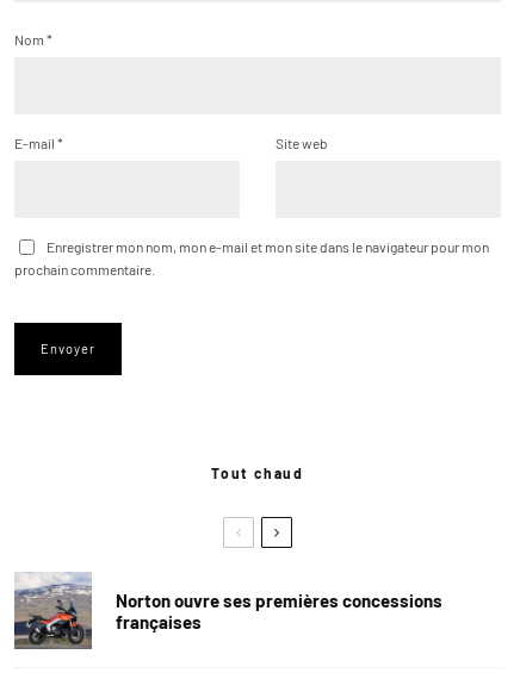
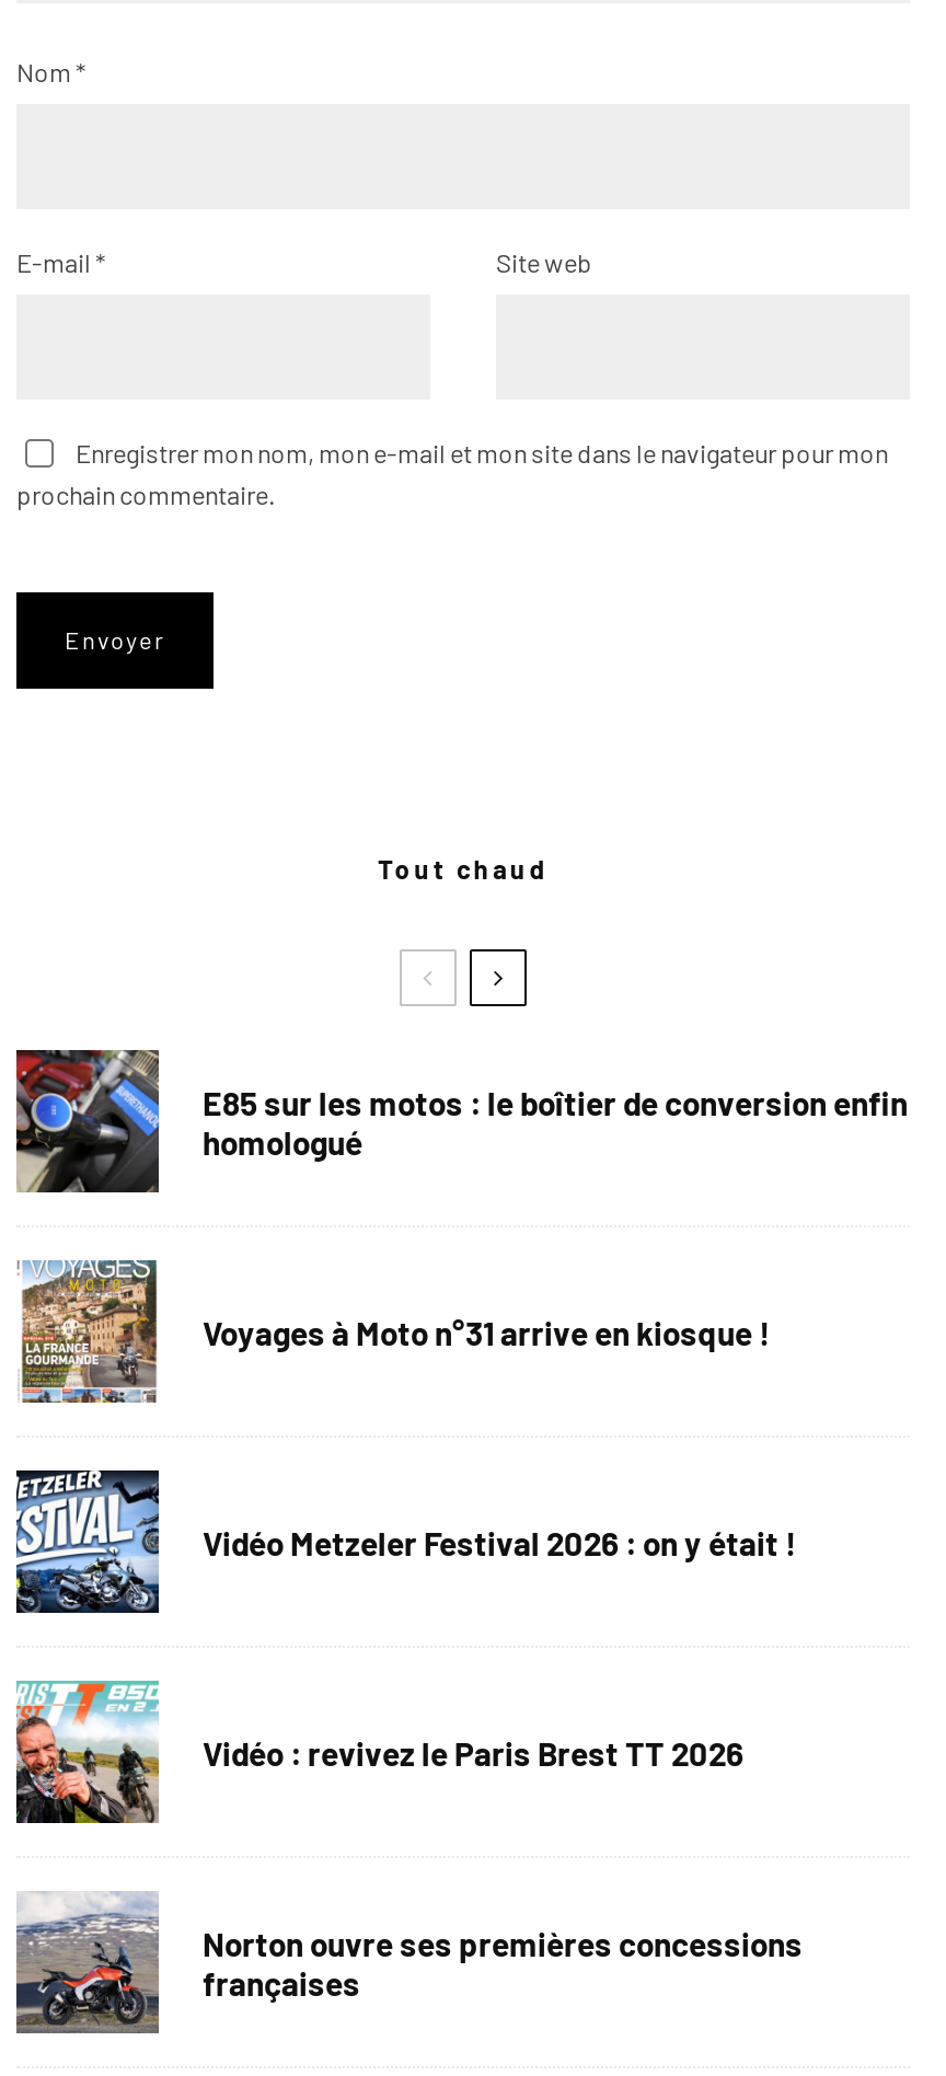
+ [image]
+ E85 sur les motos : le boîtier de conversion enfin
+ homologué

+ [image]
+ Vidéo Metzeler Festival 2026 : on y était !

+ [image]
+ Vidéo : revivez le Paris Brest TT 2026

+ [image]
+ Voyages à Moto n°31 arrive en kiosque !
